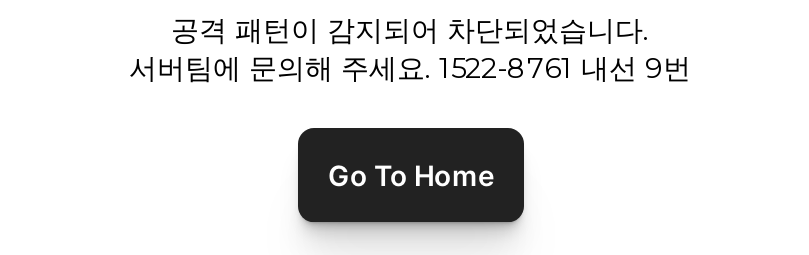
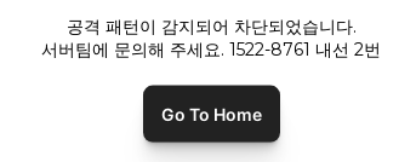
- 서버팀에 문의해 주세요. 1522-8761 내선 9번
+ 서버팀에 문의해 주세요. 1522-8761 내선 2번
